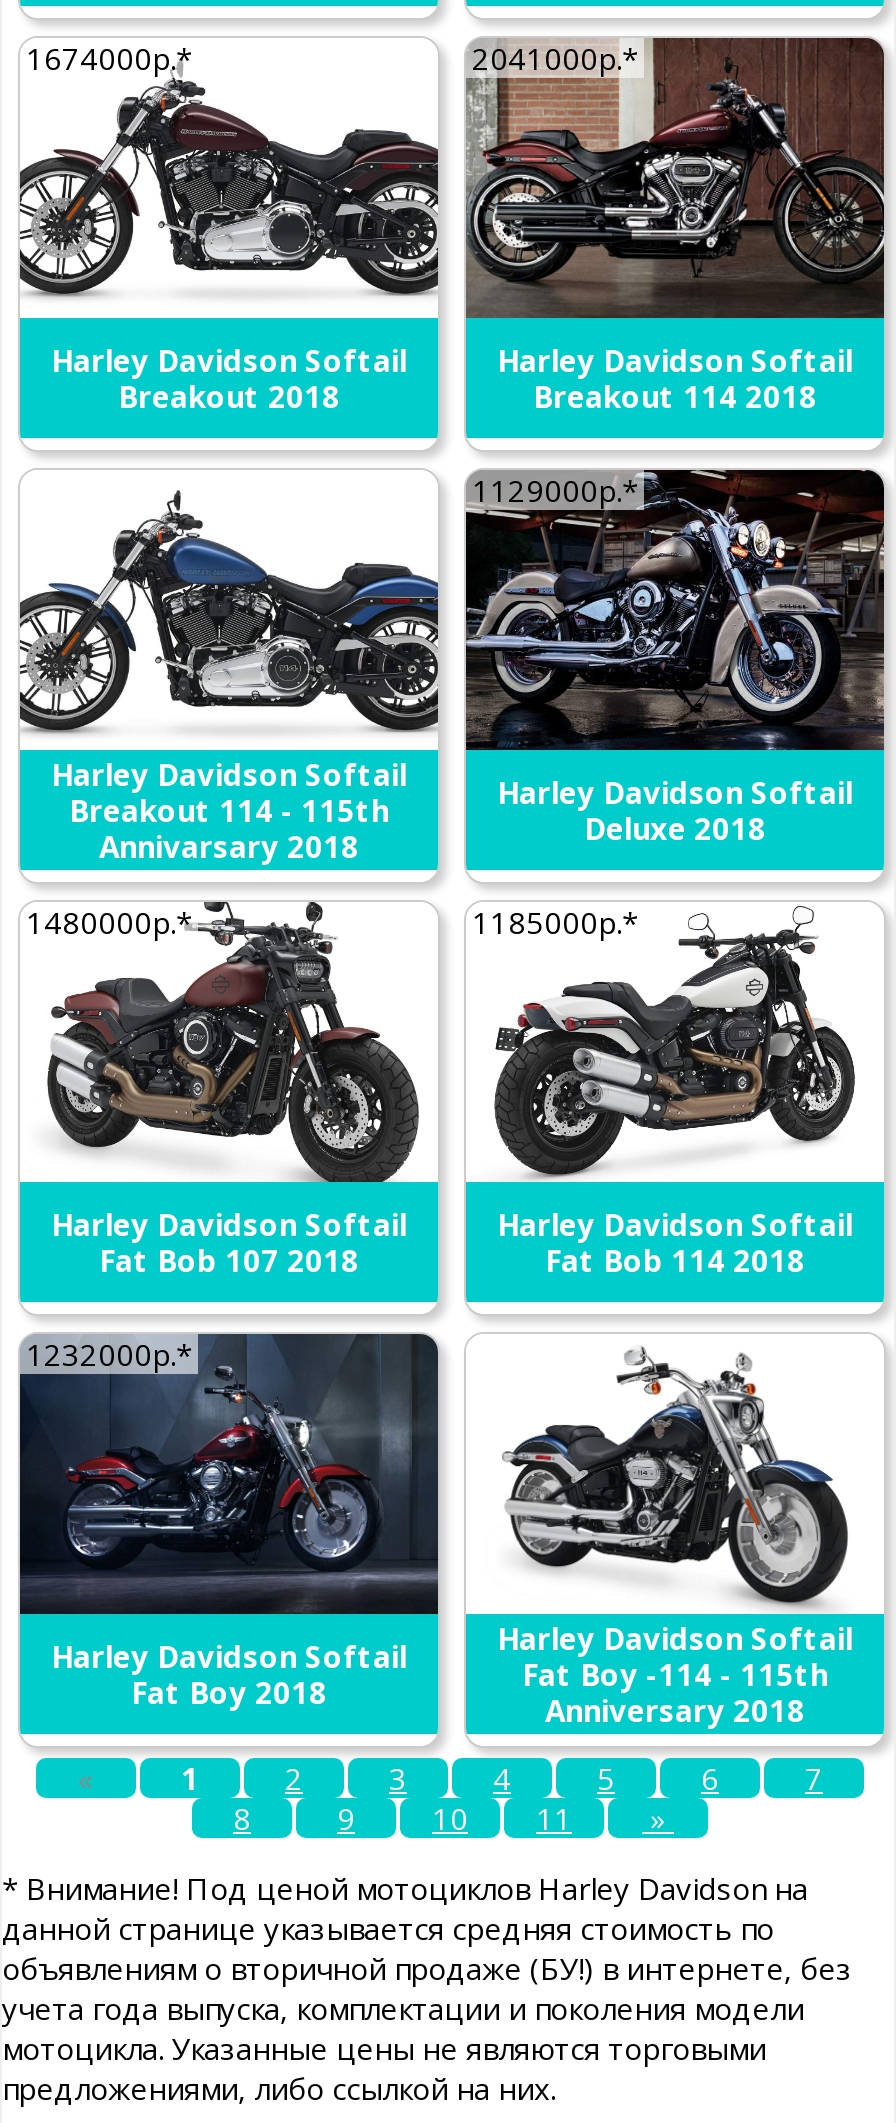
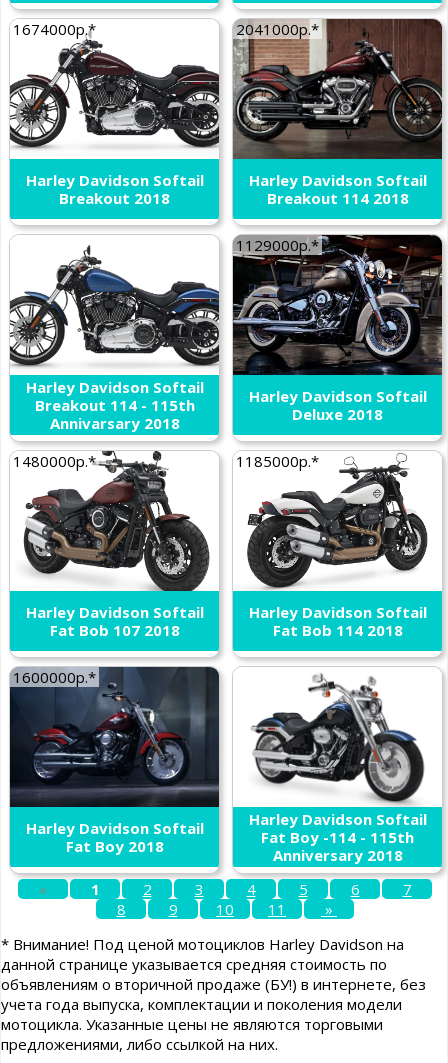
- 1232000р.*
+ 1600000р.*
